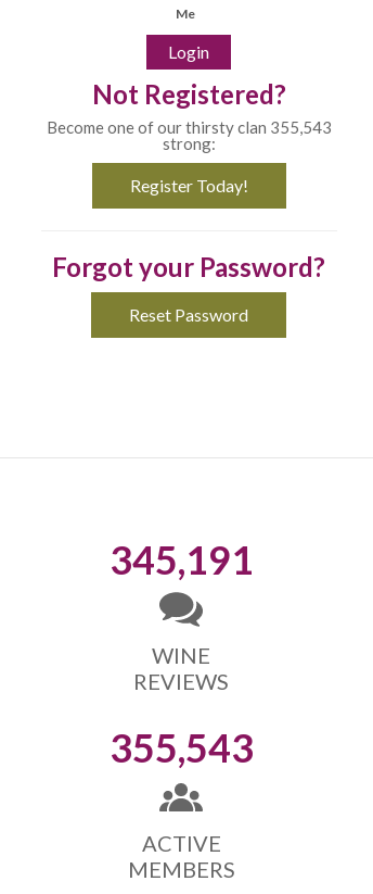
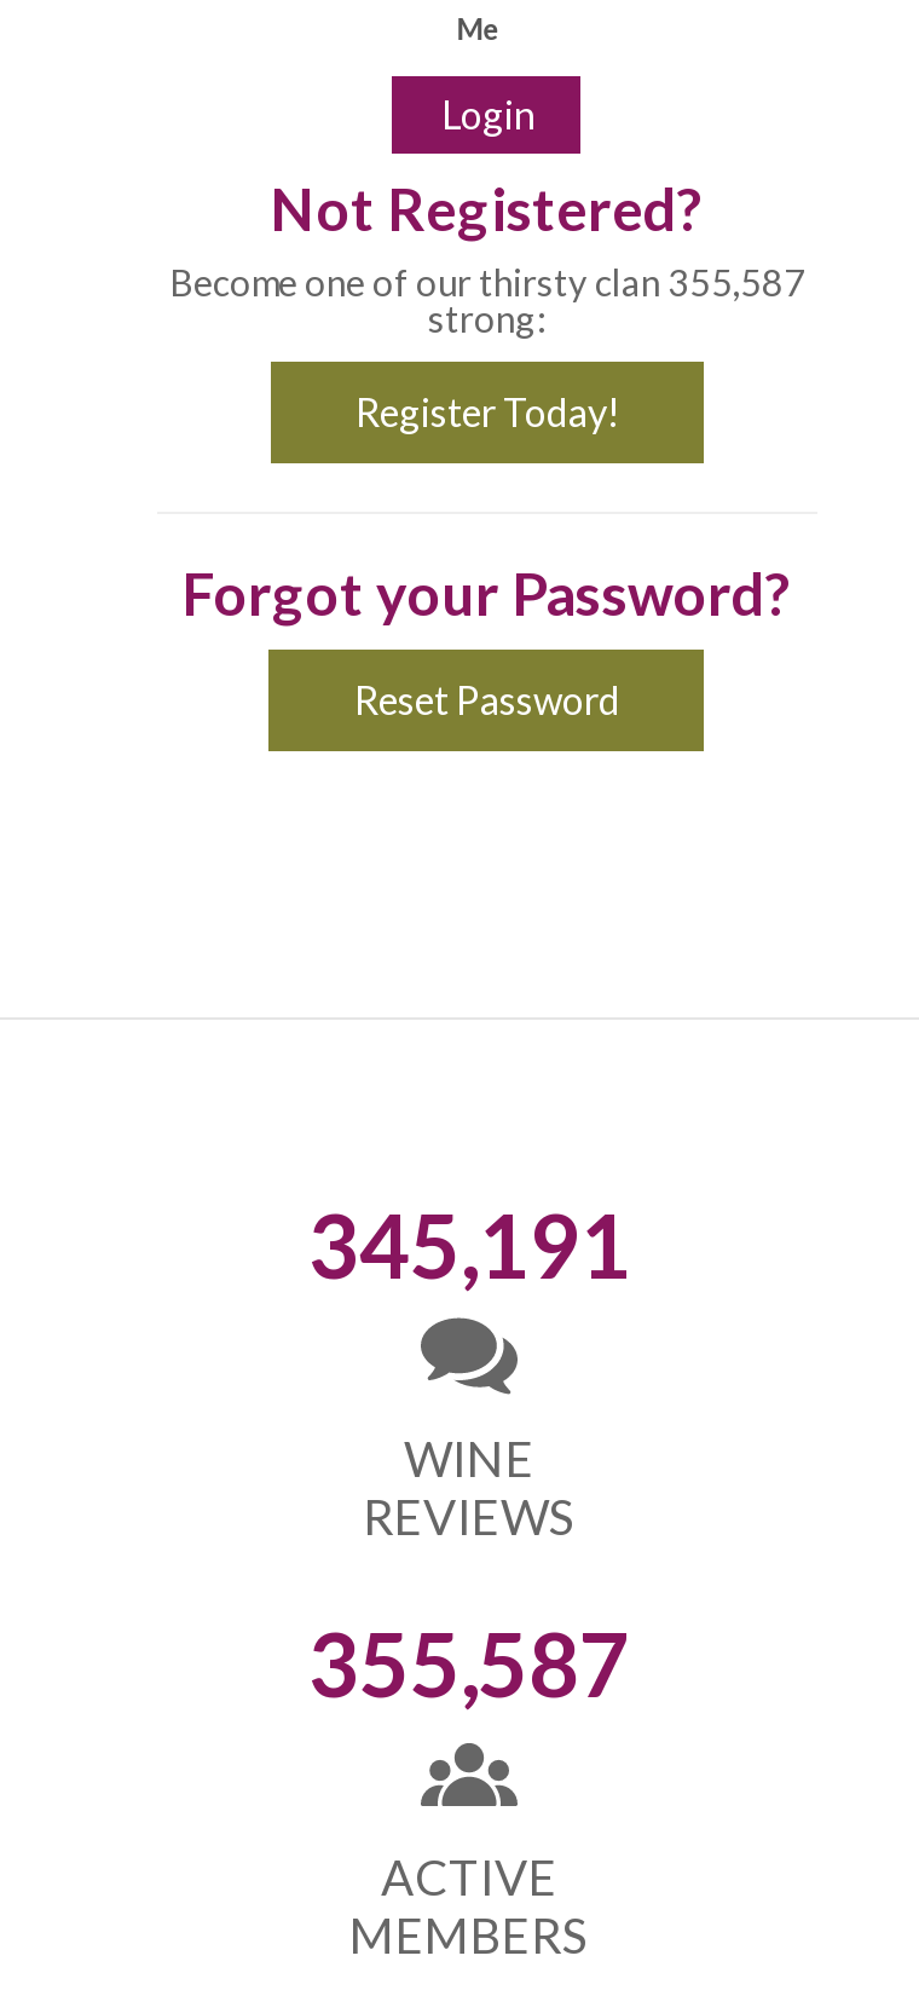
- Become one of our thirsty clan 355,543
+ Become one of our thirsty clan 355,587

- 355,543
+ 355,587
